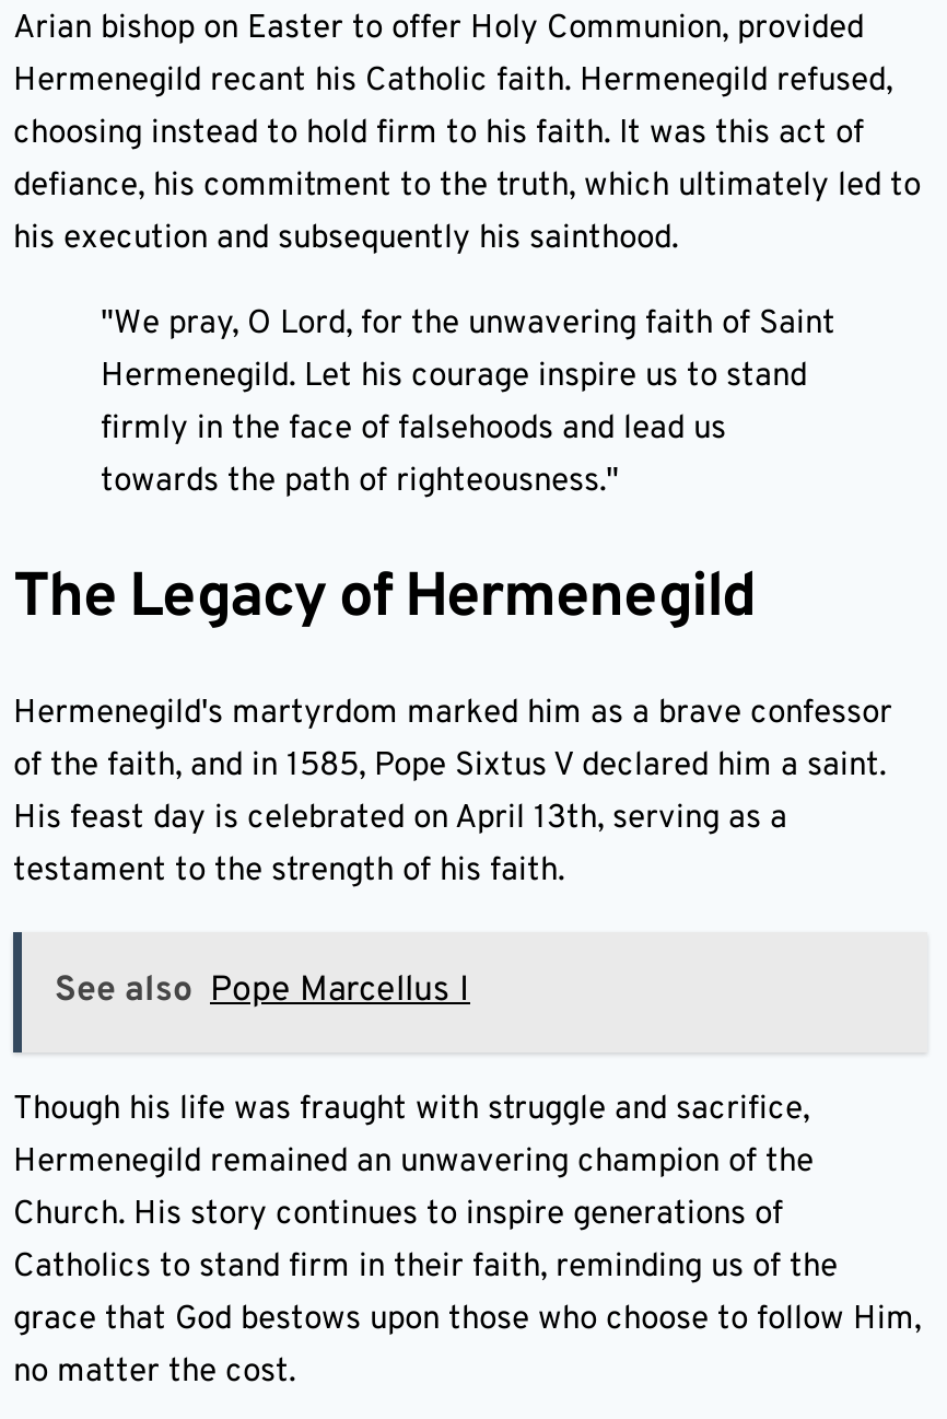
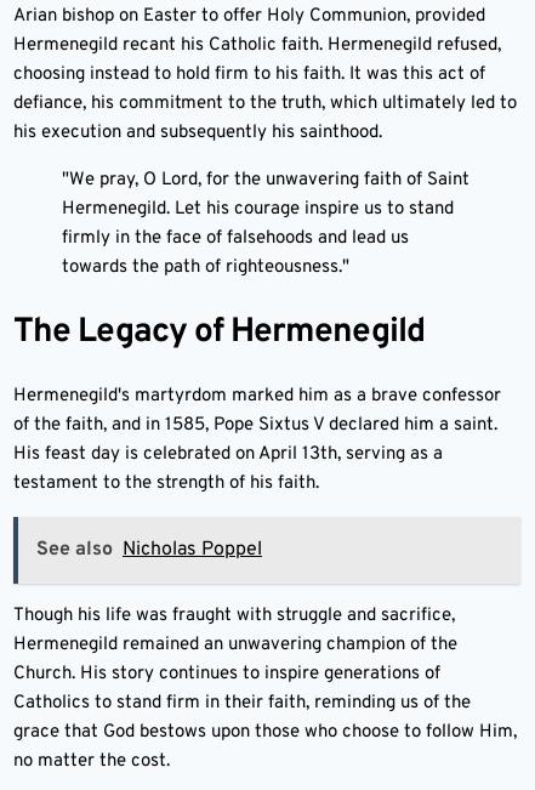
- See also Pope Marcellus I
+ See also Nicholas Poppel
